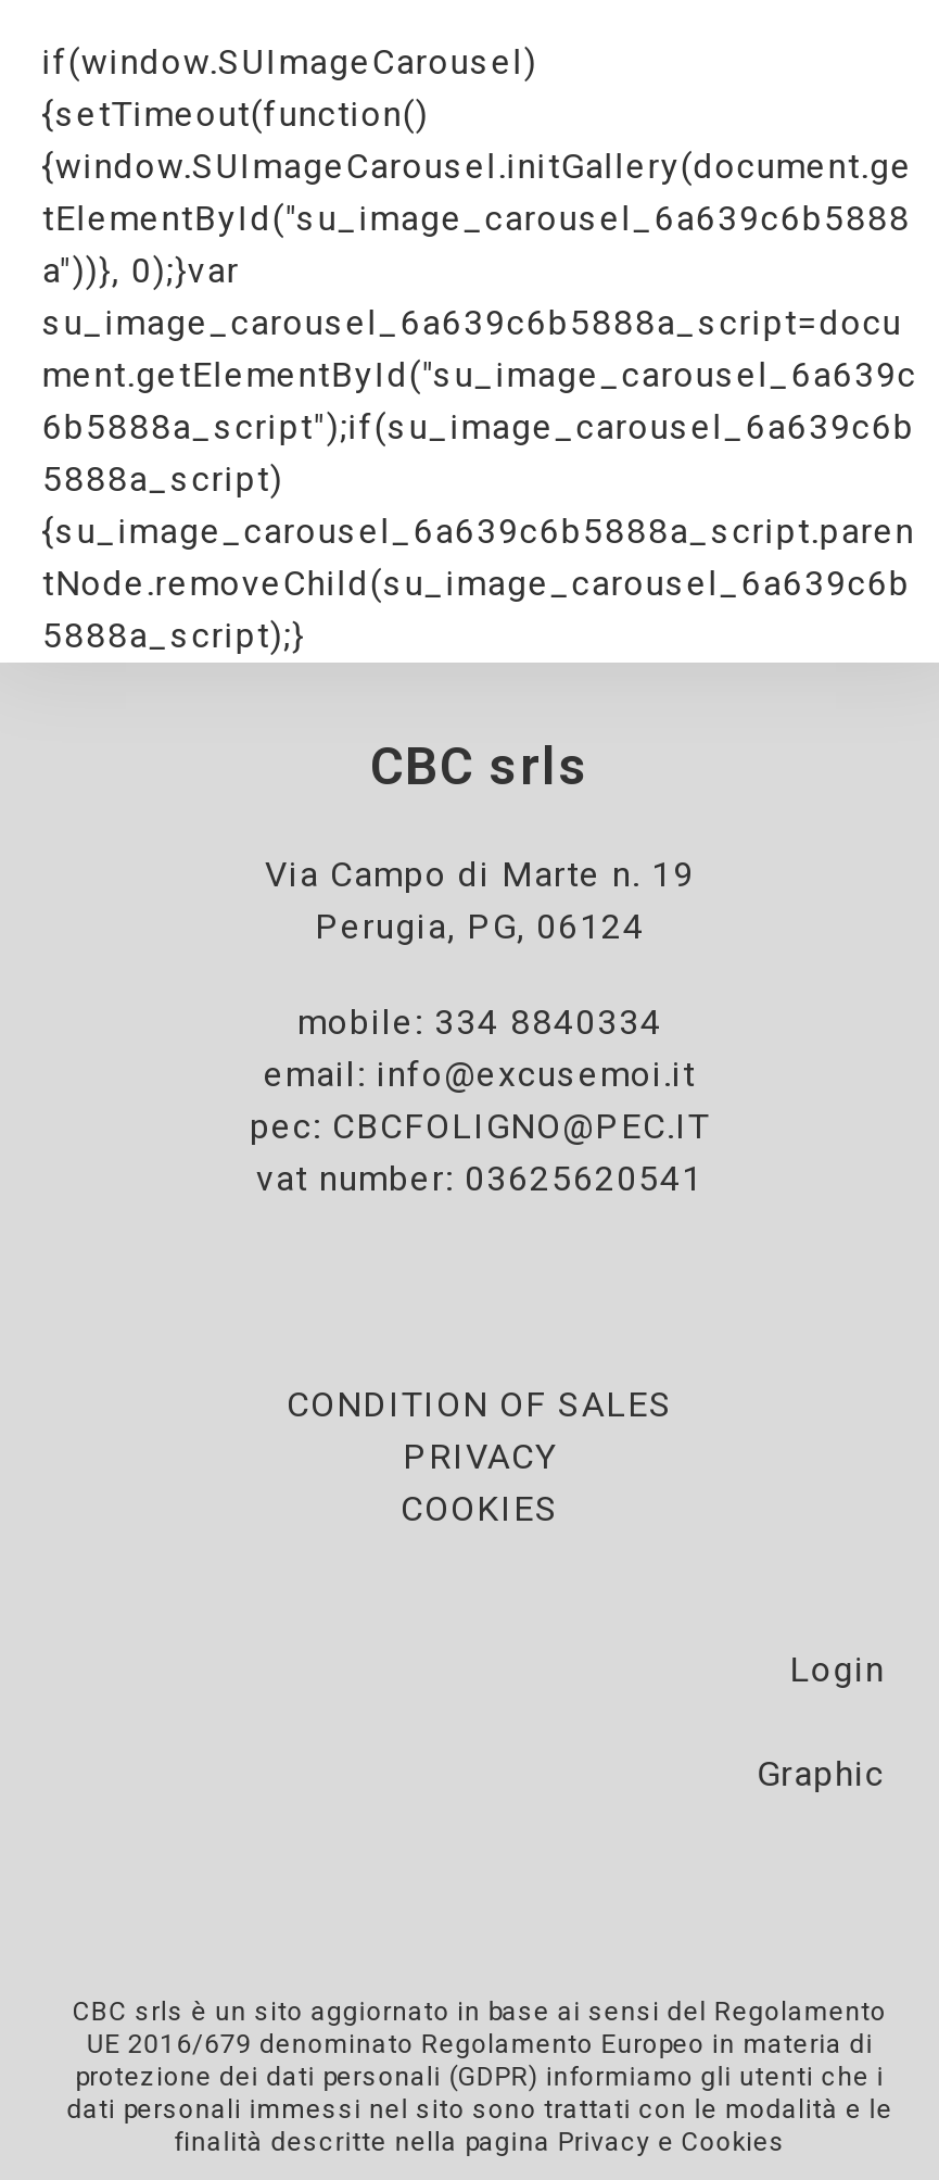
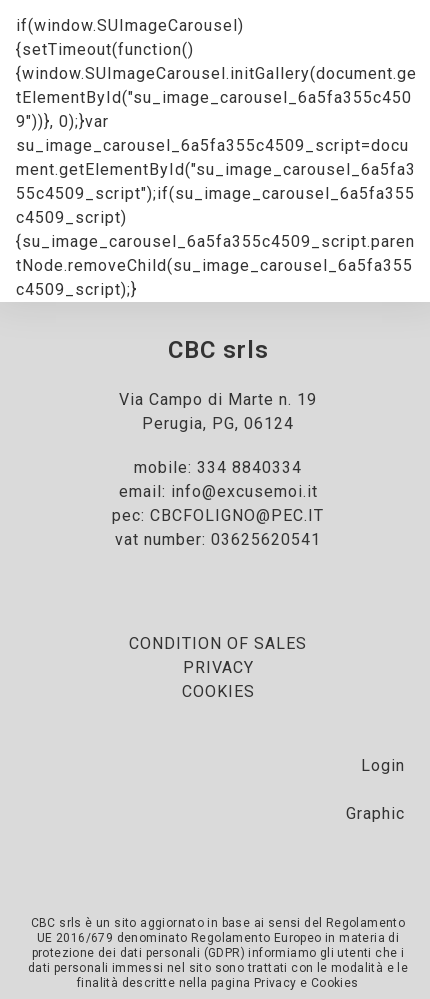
- tElementById("su_image_carousel_6a639c6b5888
- a"))}, 0);}var
- su_image_carousel_6a639c6b5888a_script=docu
- ment.getElementById("su_image_carousel_6a639c
- 6b5888a_script");if(su_image_carousel_6a639c6b
- 5888a_script)
- {su_image_carousel_6a639c6b5888a_script.paren
- tNode.removeChild(su_image_carousel_6a639c6b
- 5888a_script);}
+ tElementById("su_image_carousel_6a5fa355c450
+ 9"))}, 0);}var
+ su_image_carousel_6a5fa355c4509_script=docu
+ ment.getElementById("su_image_carousel_6a5fa3
+ 55c4509_script");if(su_image_carousel_6a5fa355
+ c4509_script)
+ {su_image_carousel_6a5fa355c4509_script.paren
+ tNode.removeChild(su_image_carousel_6a5fa355
+ c4509_script);}
